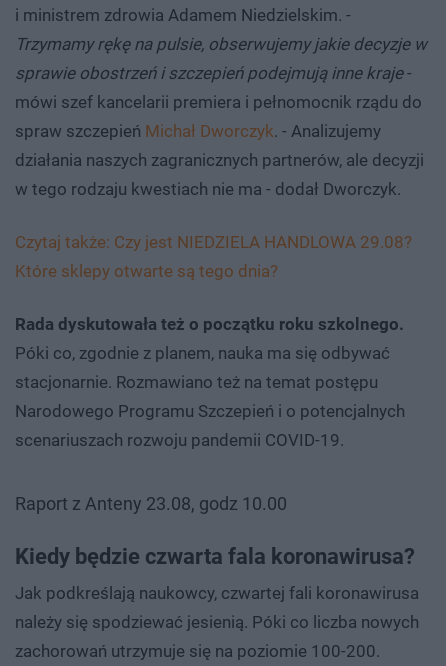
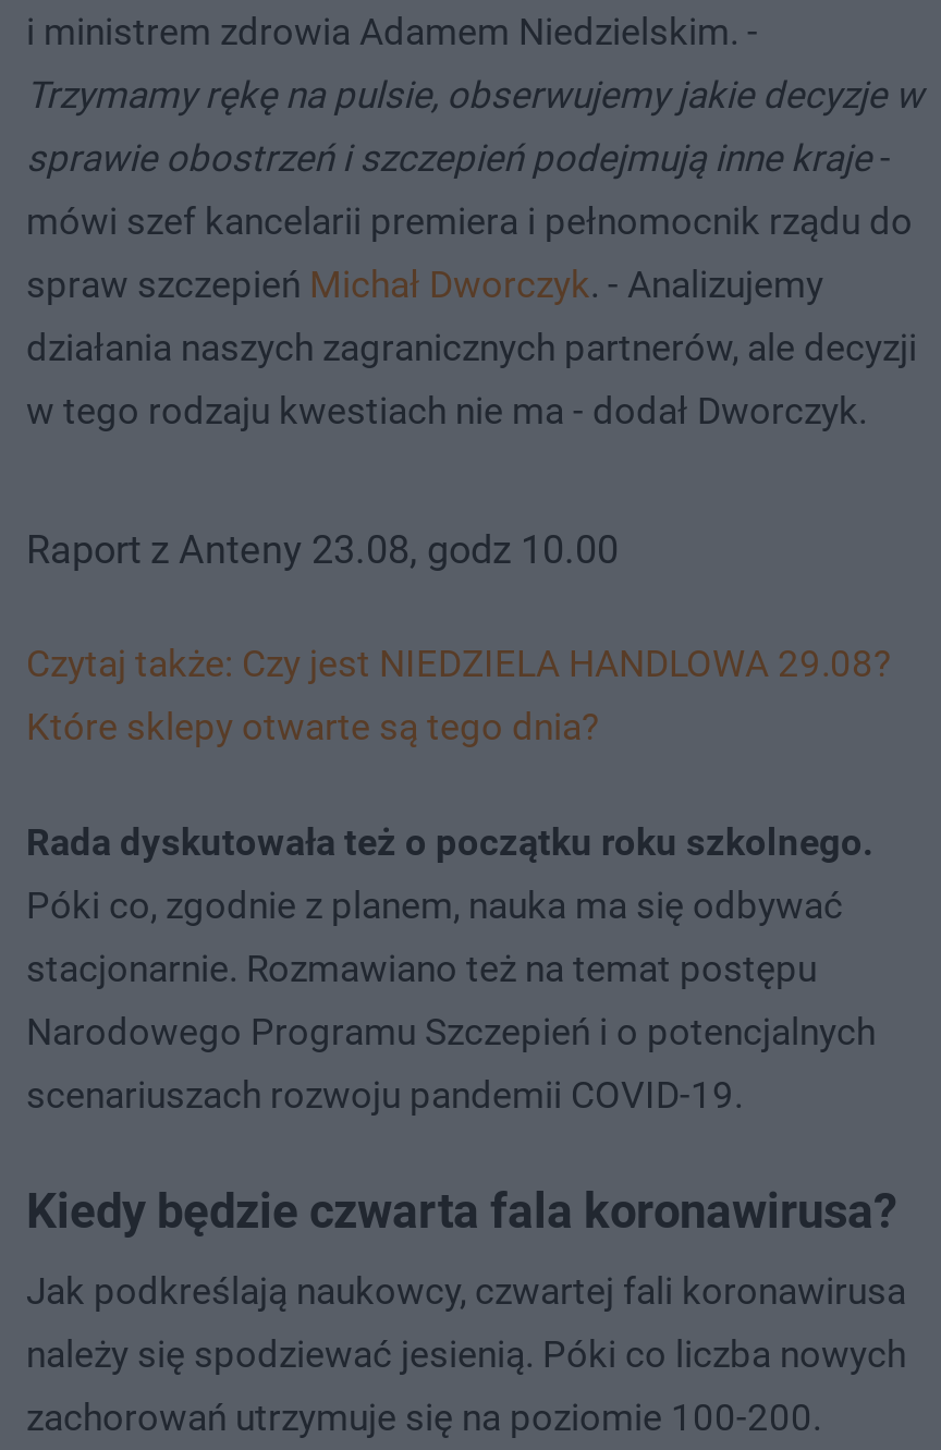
moved down: Rada dyskutowała też o początku roku szkolnego. | Póki co, zgodnie z planem, nauka ma się odbywać | stacjonarnie. Rozmawiano też na temat postępu | Narodowego Programu Szczepień i o potencjalnych | scenariuszach rozwoju pandemii COVID-19.

moved up: Raport z Anteny 23.08, godz 10.00
